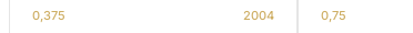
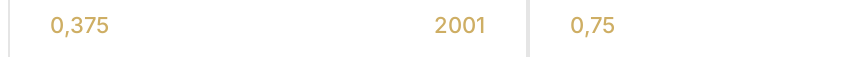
- 2004
+ 2001
